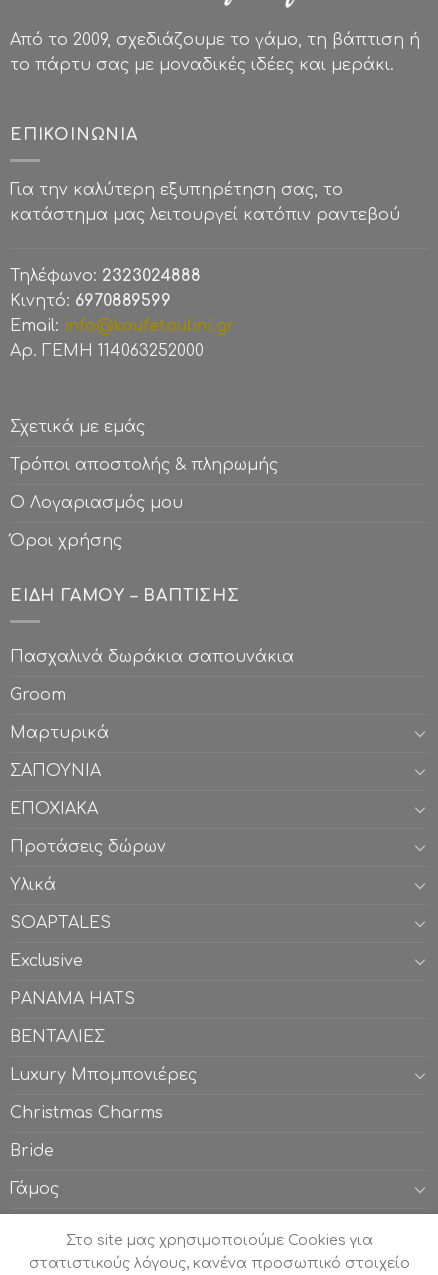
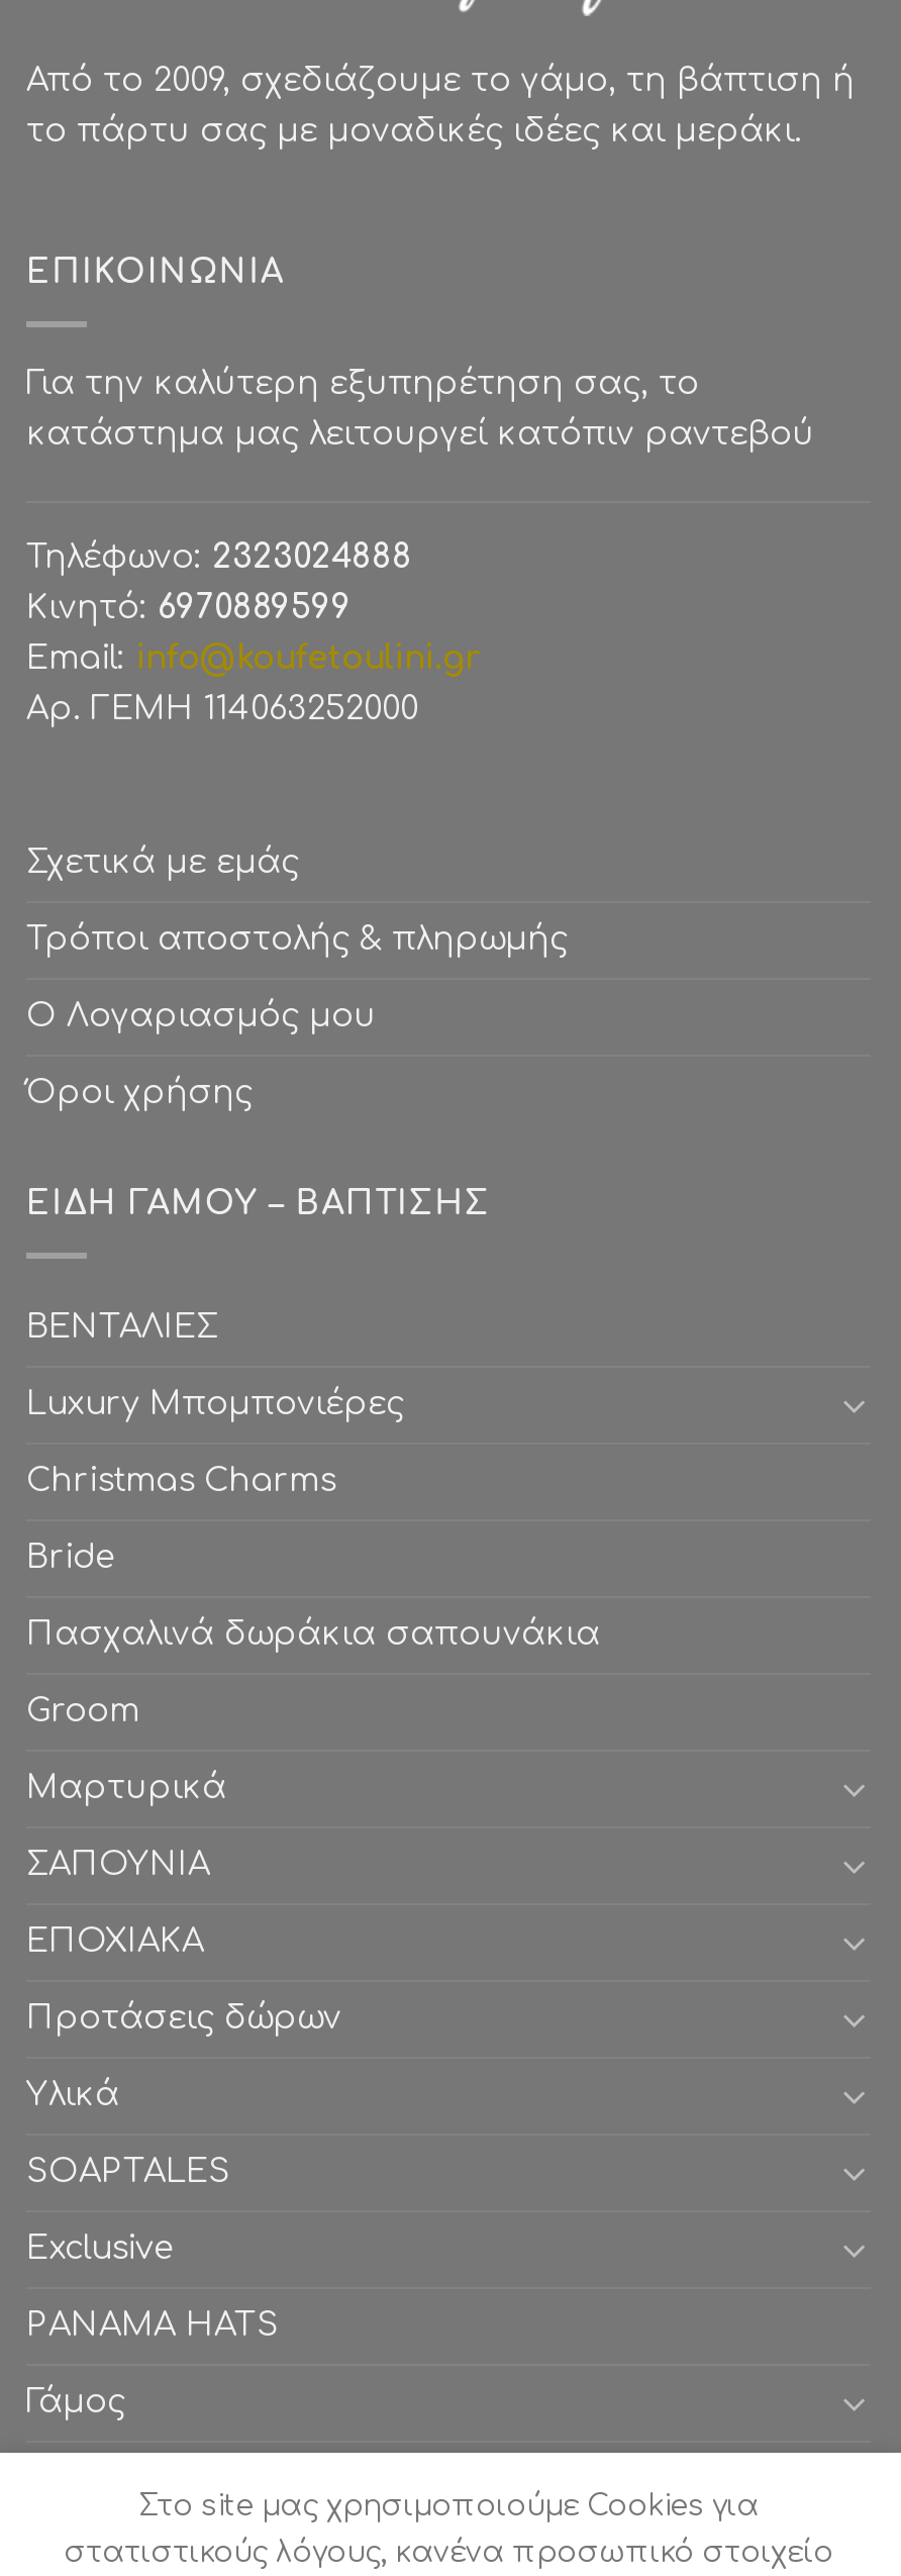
moved down: Πασχαλινά δωράκια σαπουνάκια | Groom | Μαρτυρικά | ... | Exclusive | PANAMA HATS

moved up: ΒΕΝΤΑΛΙΕΣ | Luxury Μπομπονιέρες | Christmas Charms | Bride
